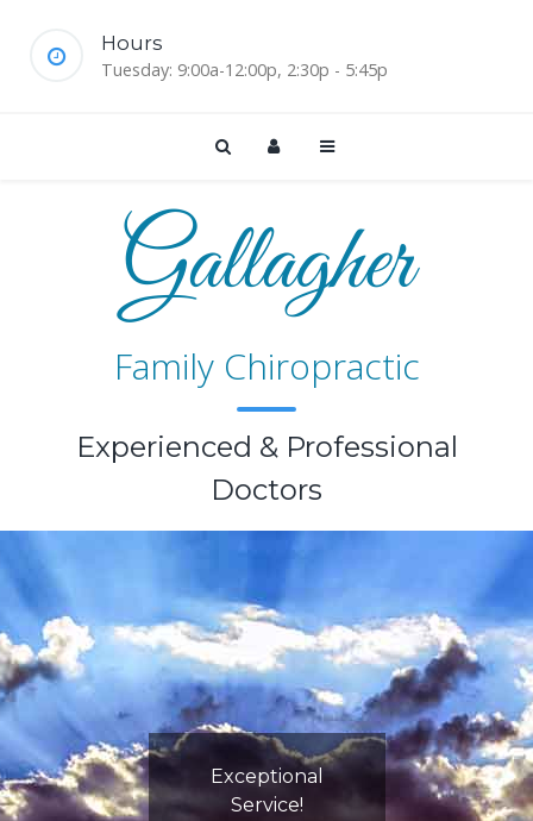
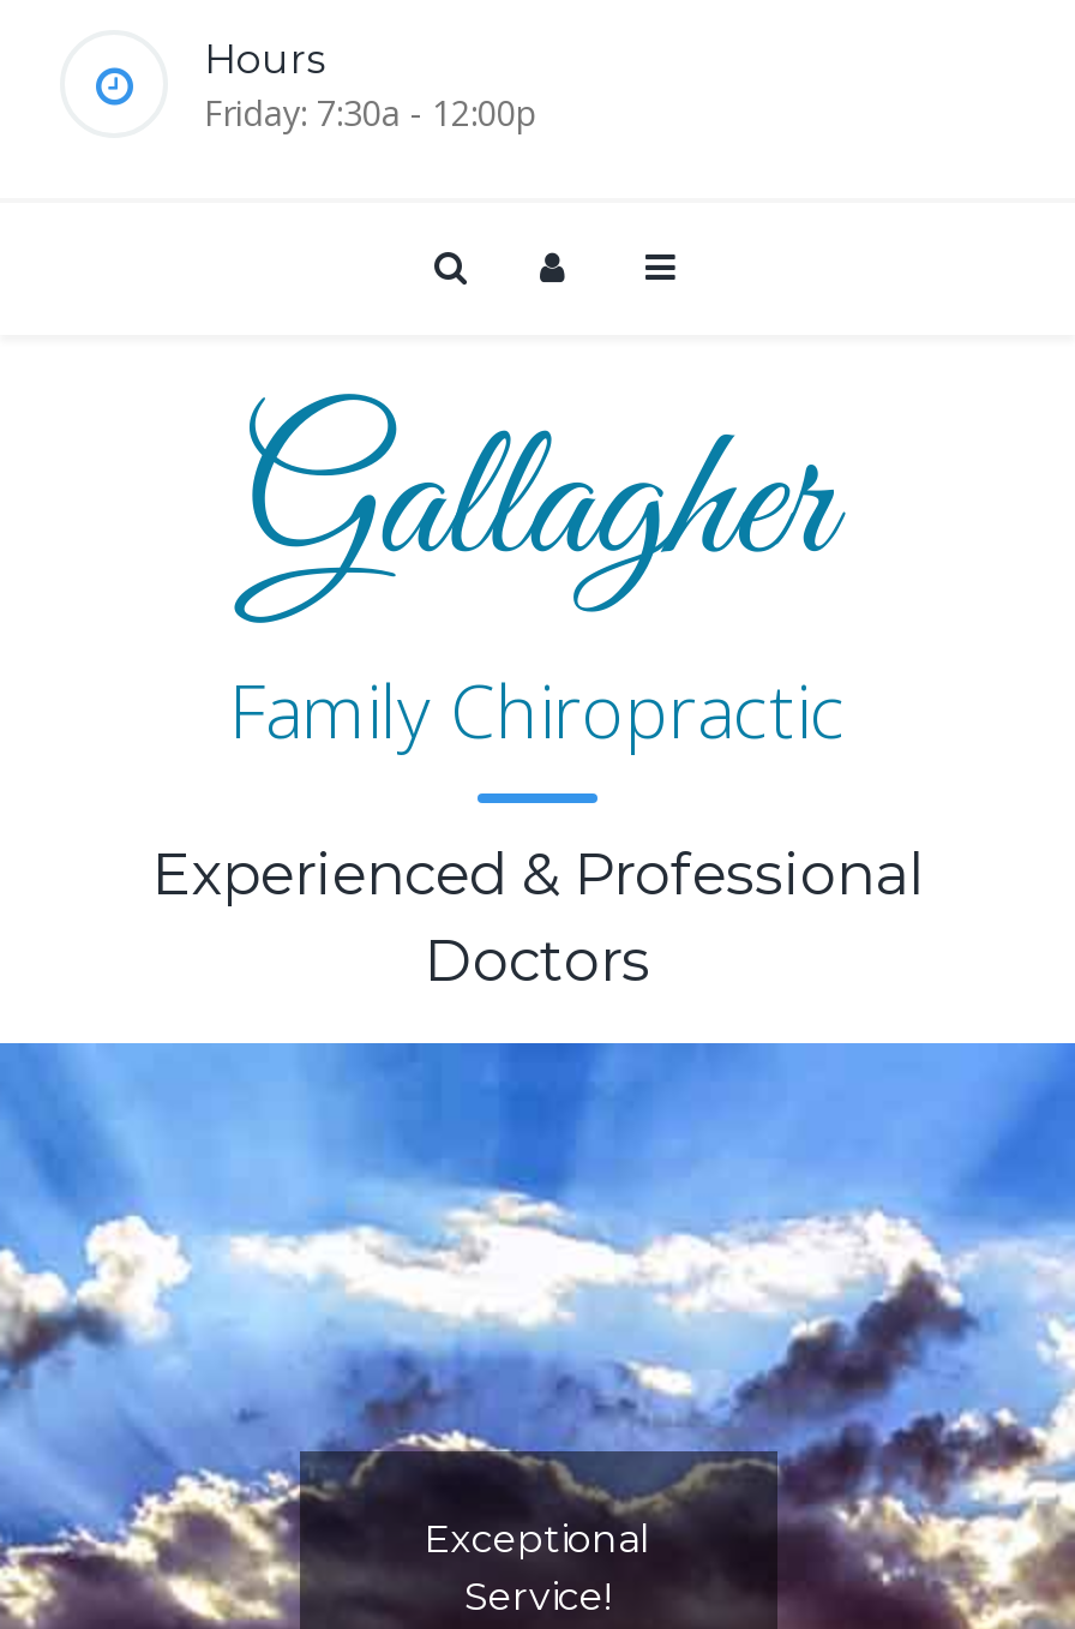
- Tuesday: 9:00a-12:00p, 2:30p - 5:45p
+ Friday: 7:30a - 12:00p
